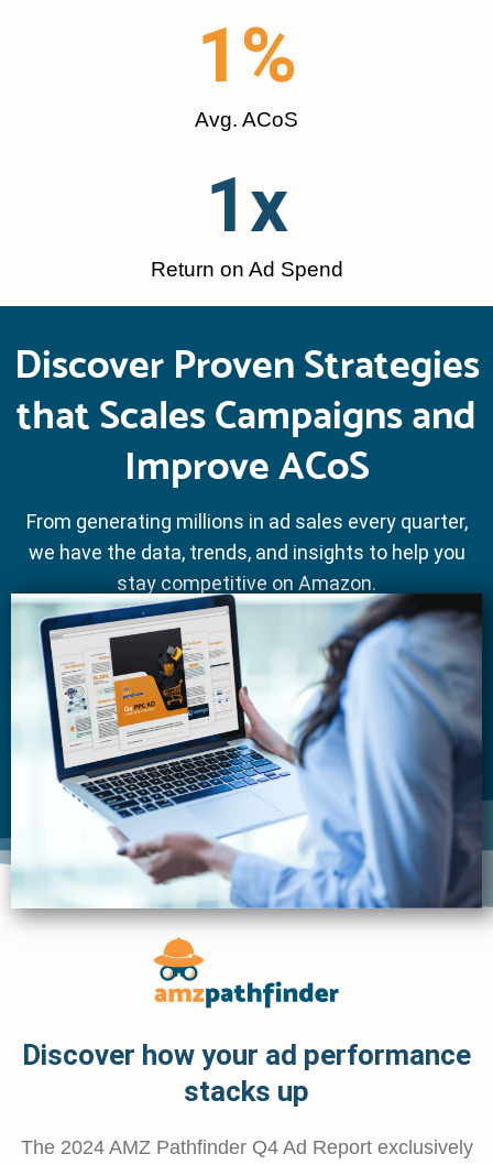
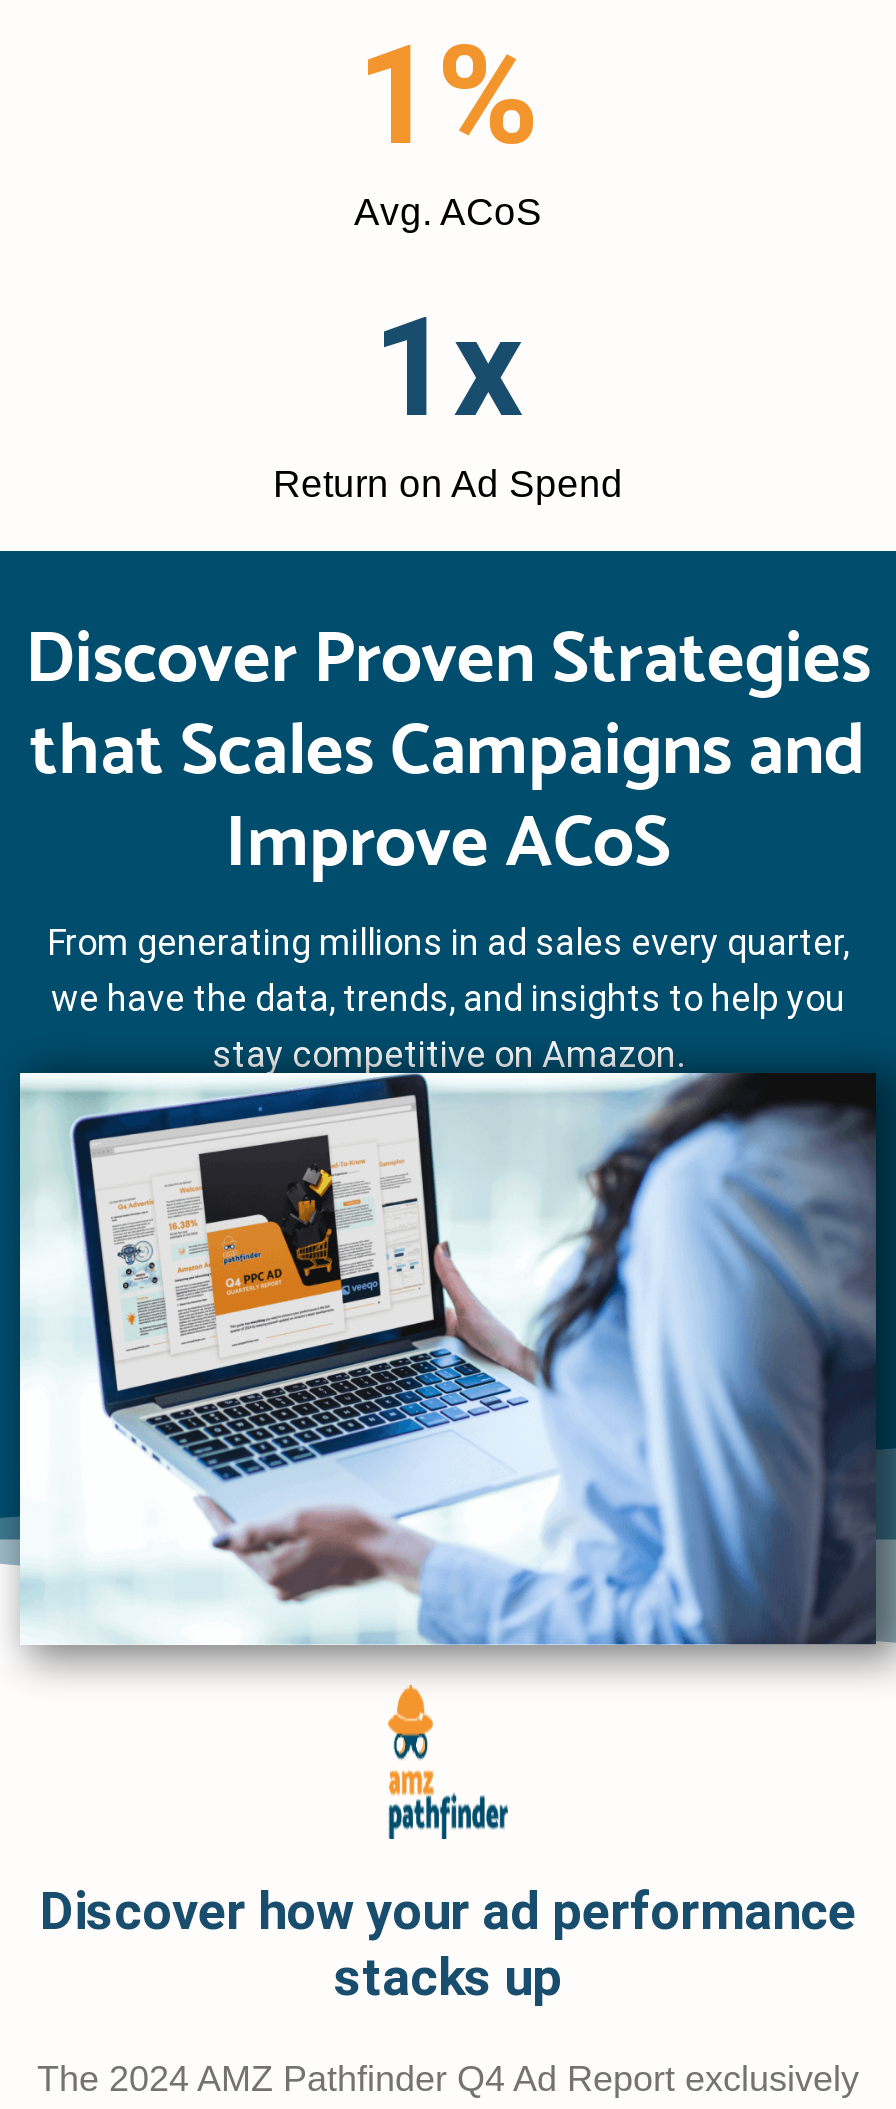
- [image]
+ [image]
